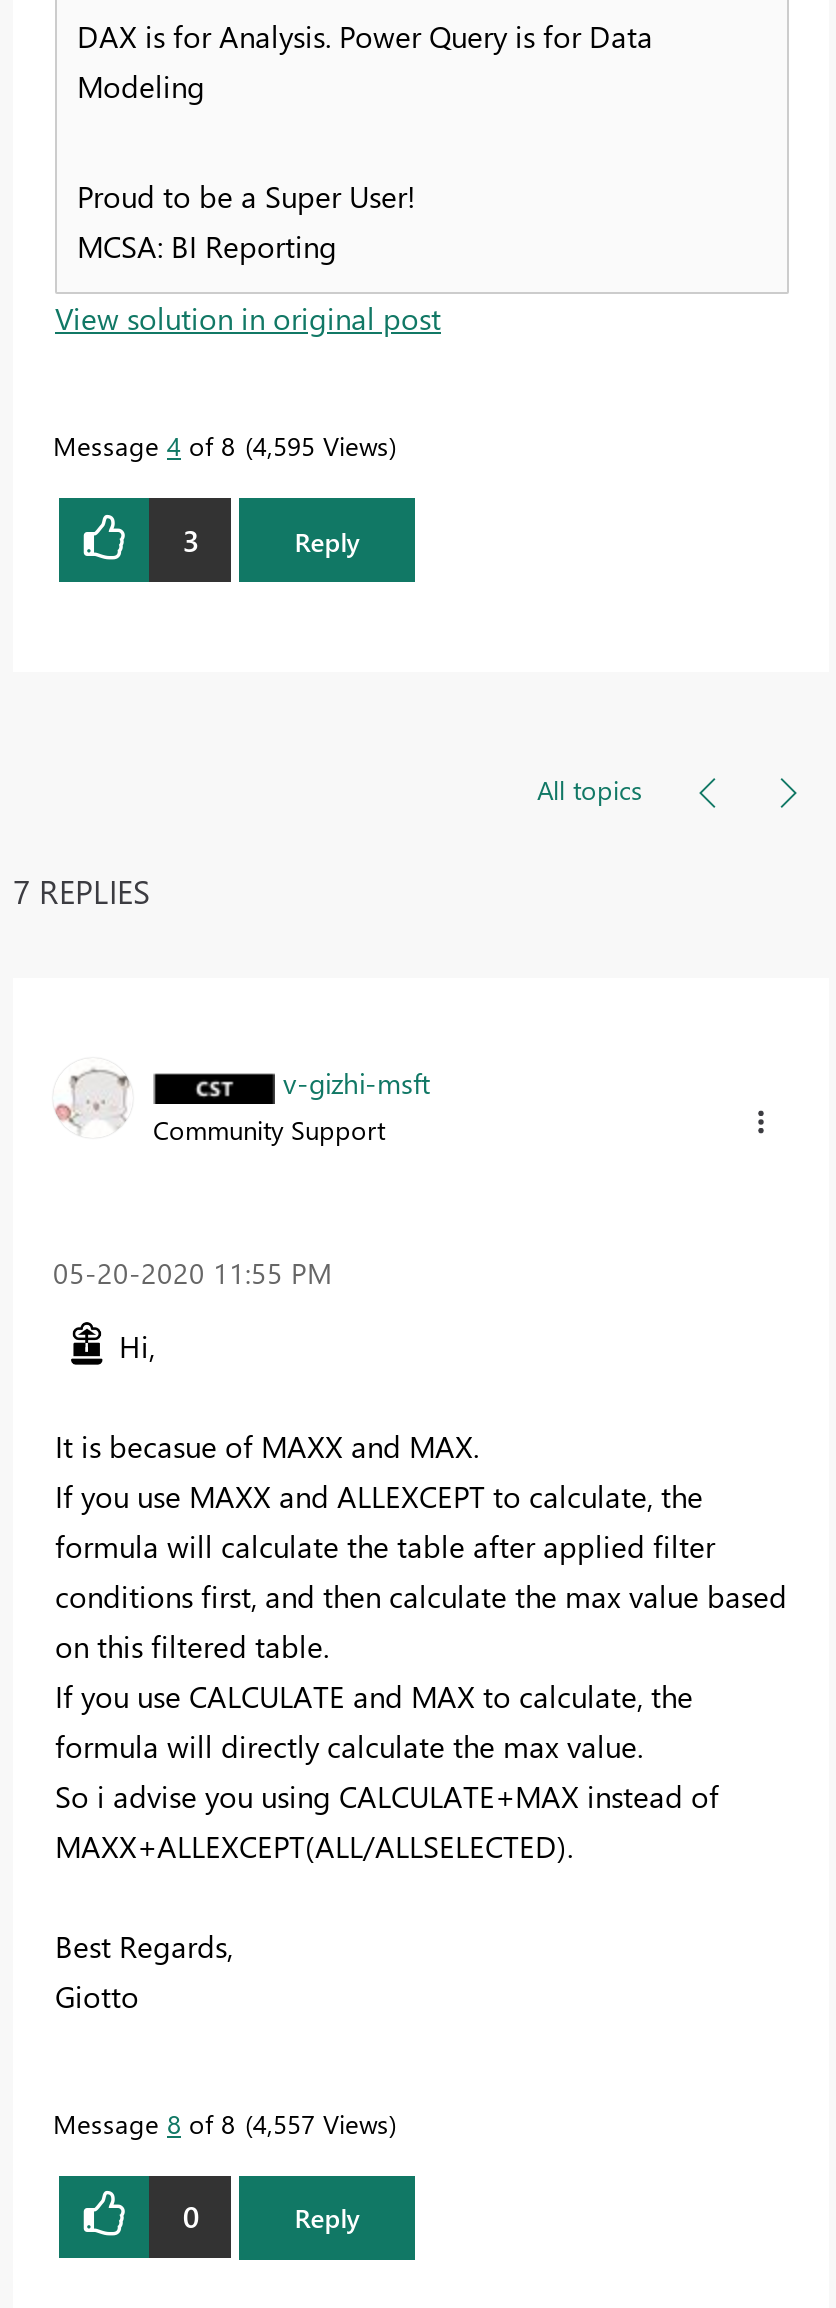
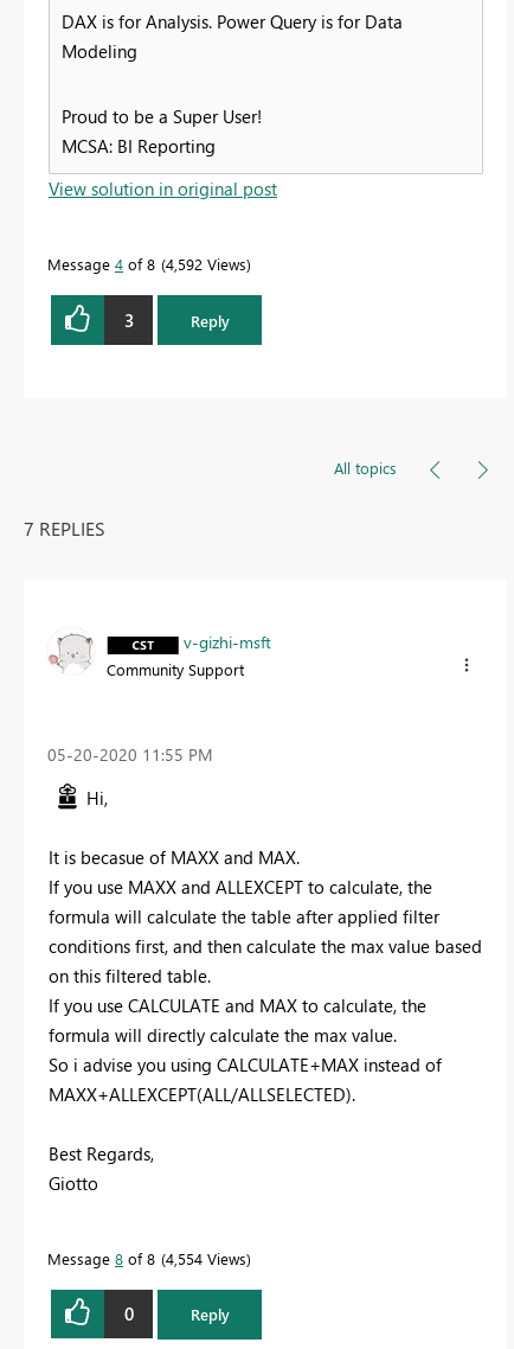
- Message 4 of 8 4,595 Views
+ Message 4 of 8 4,592 Views

- Message 8 of 8 4,557 Views
+ Message 8 of 8 4,554 Views
